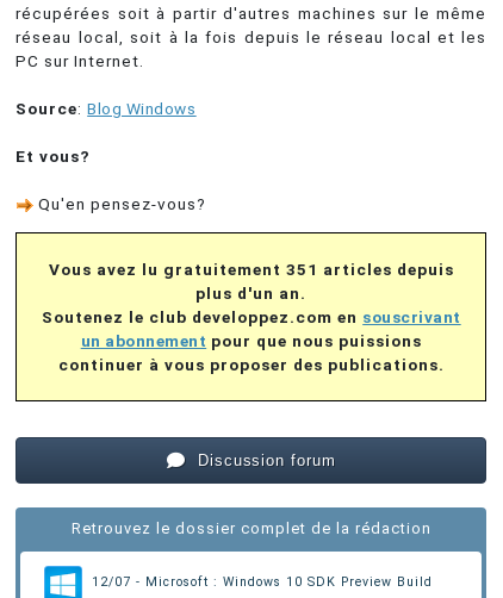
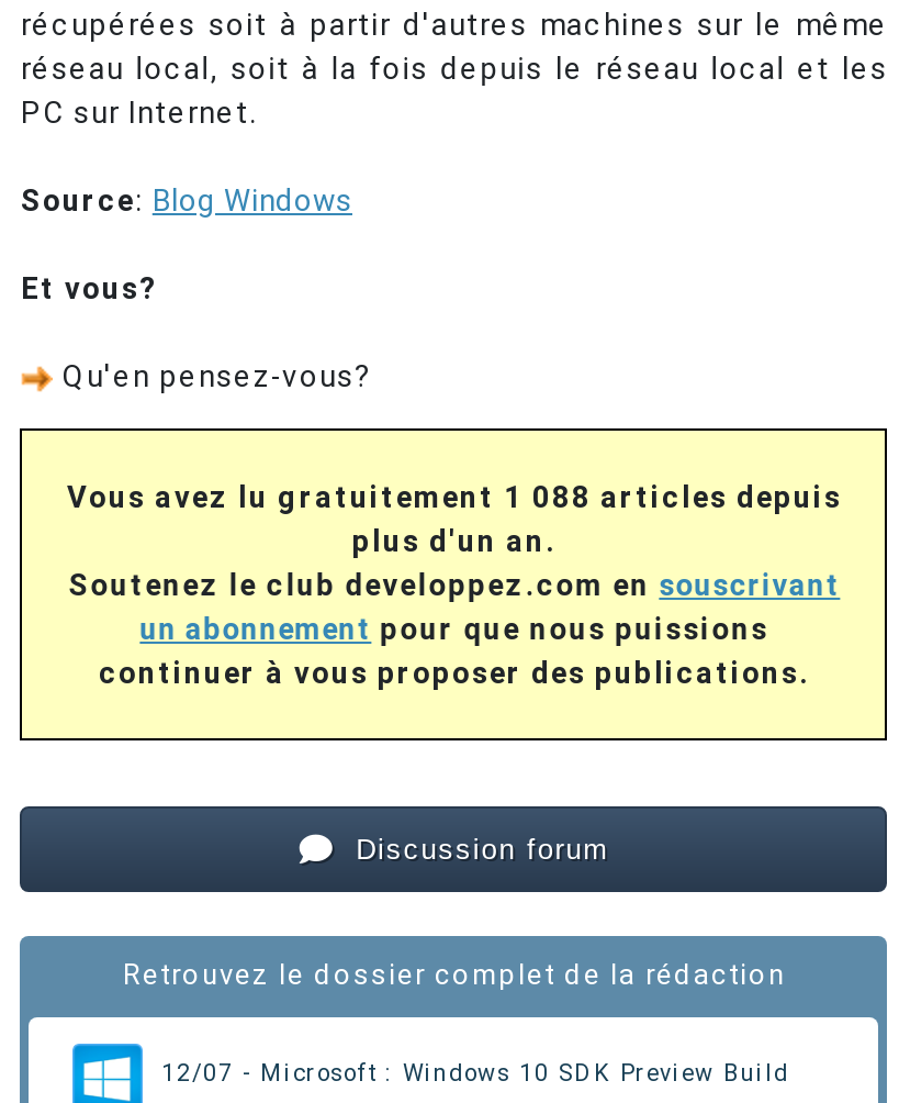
- Vous avez lu gratuitement 351 articles depuis
+ Vous avez lu gratuitement 1 088 articles depuis
